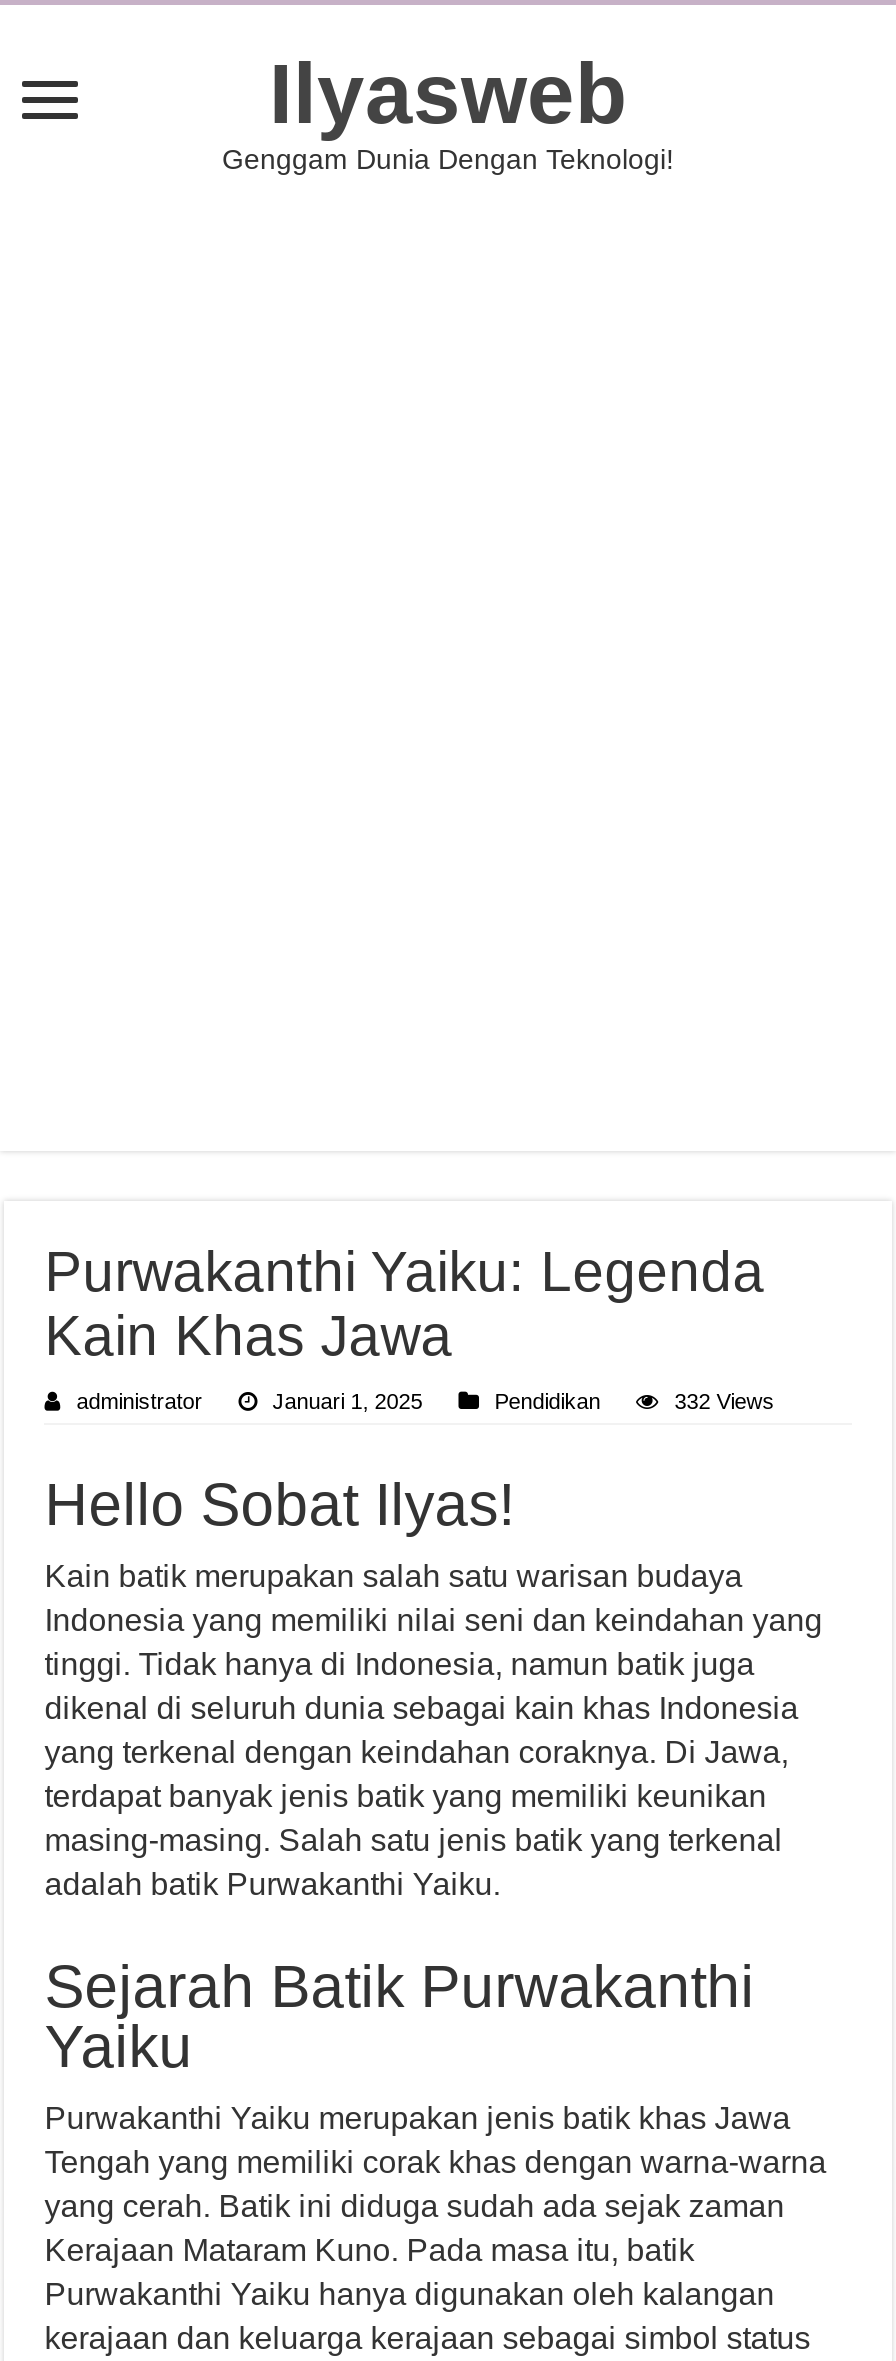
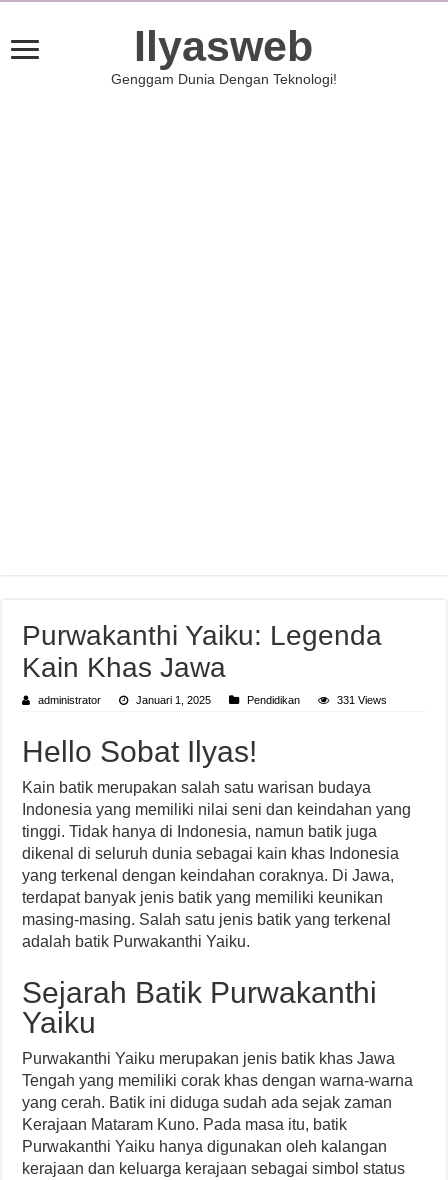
- 332 Views
+ 331 Views
